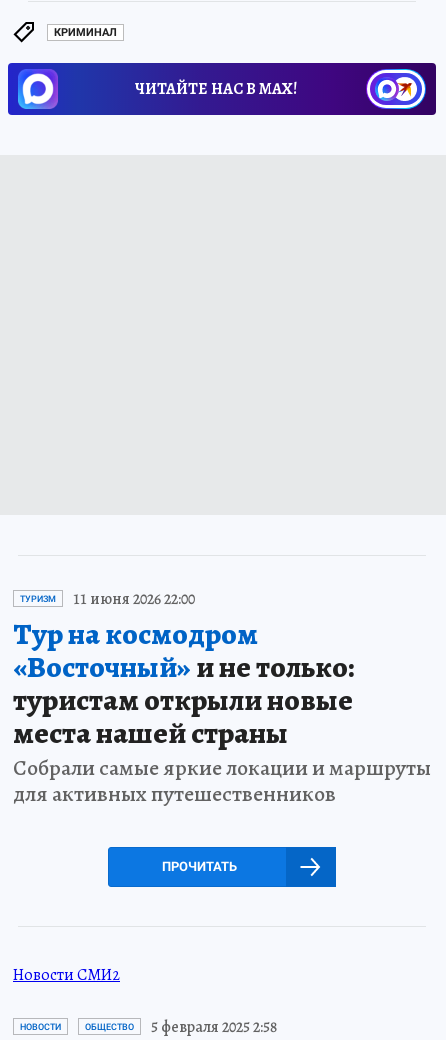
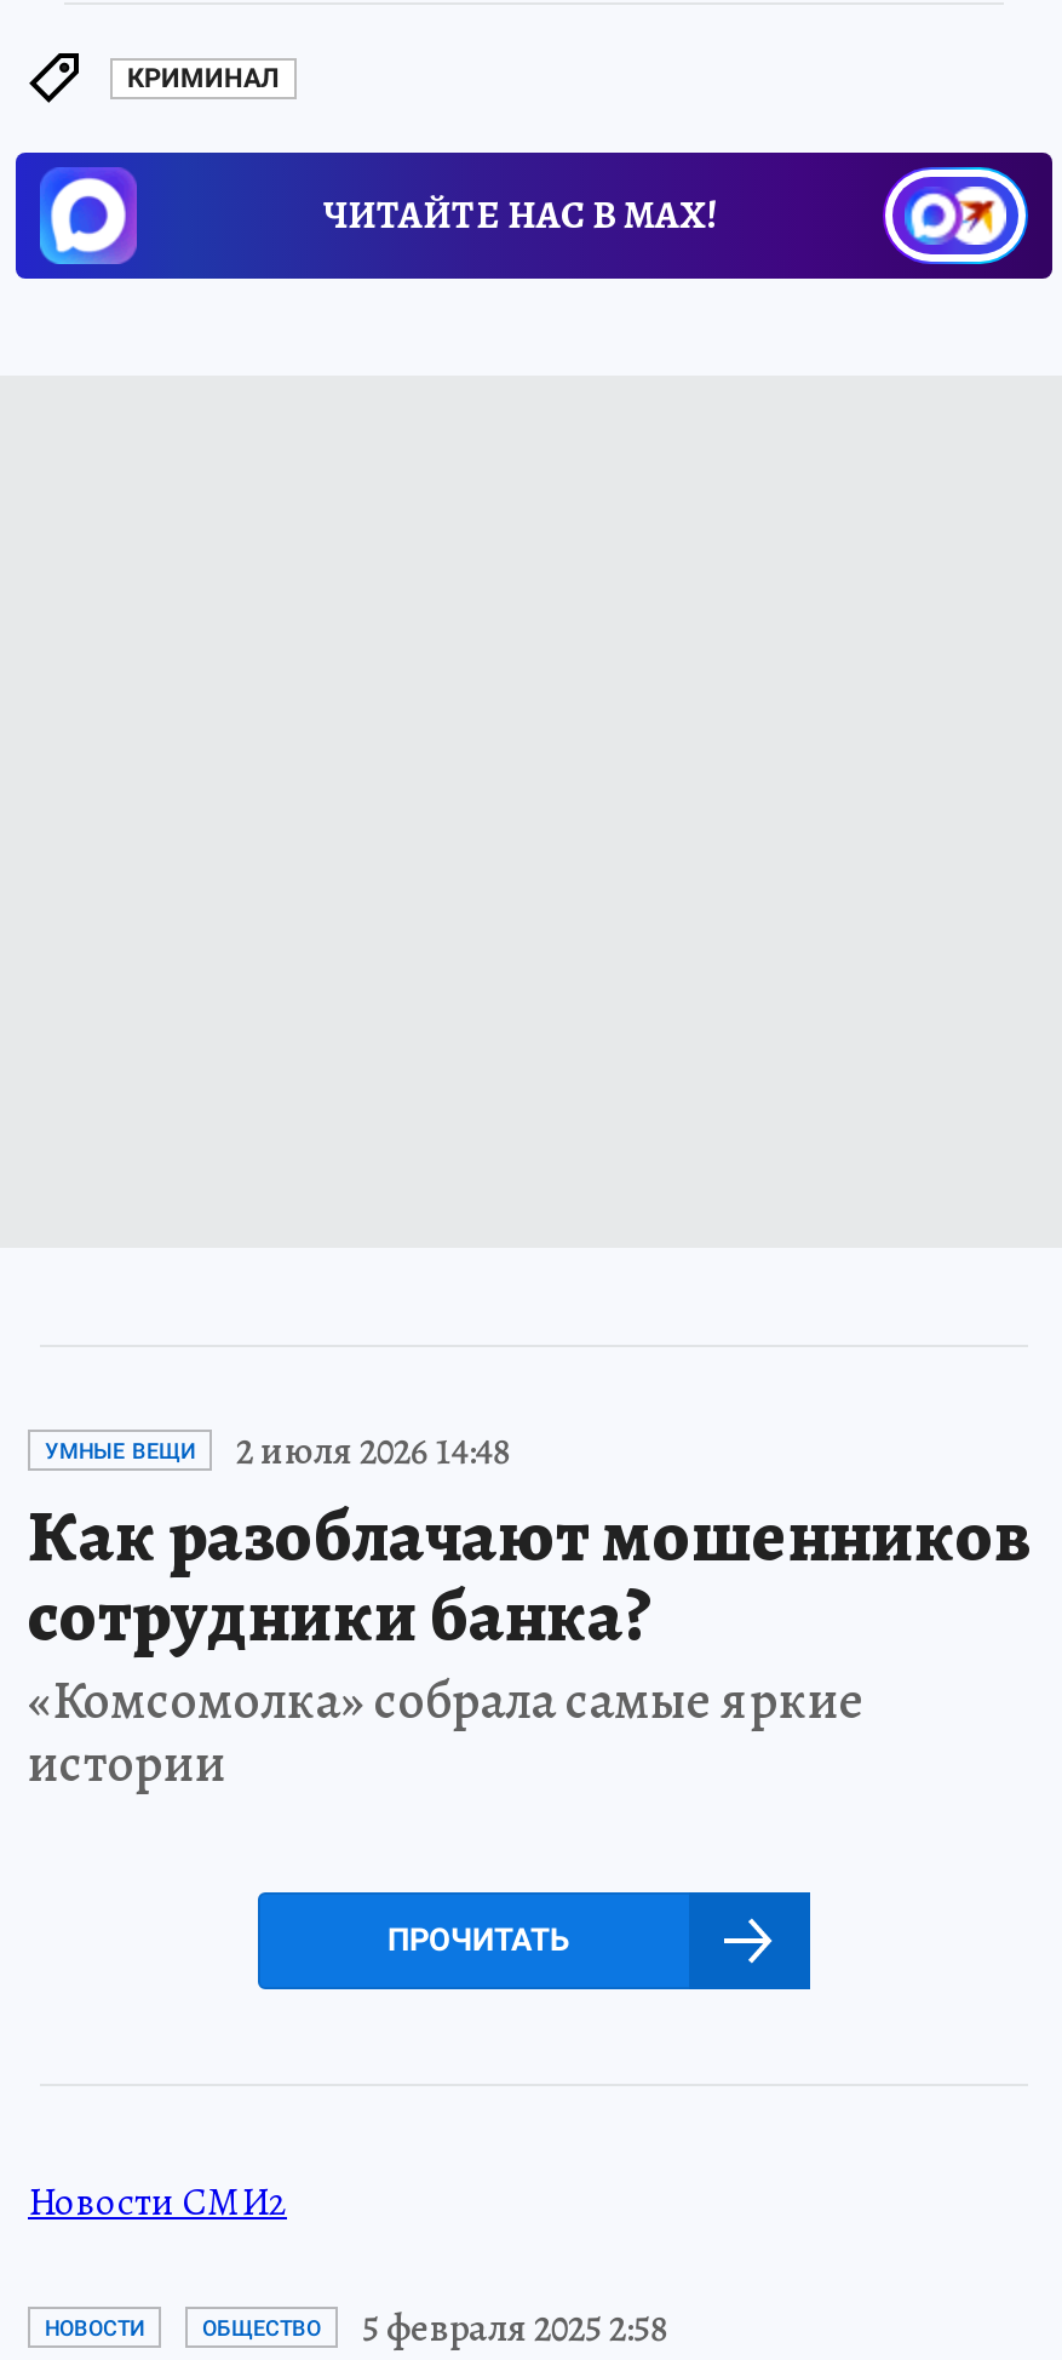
- ТУРИЗМ
- 11 июня 2026 22:00
- Тур на космодром
- «Восточный»и не только:
- туристам открыли новые
- места нашей страны
- Собрали самые яркие локации и маршруты
- для активных путешественников
+ УМНЫЕ ВЕЩИ
+ 2 июля 2026 14:48
+ Как разоблачают мошенников
+ сотрудники банка?
+ «Комсомолка» собрала самые яркие
+ истории
